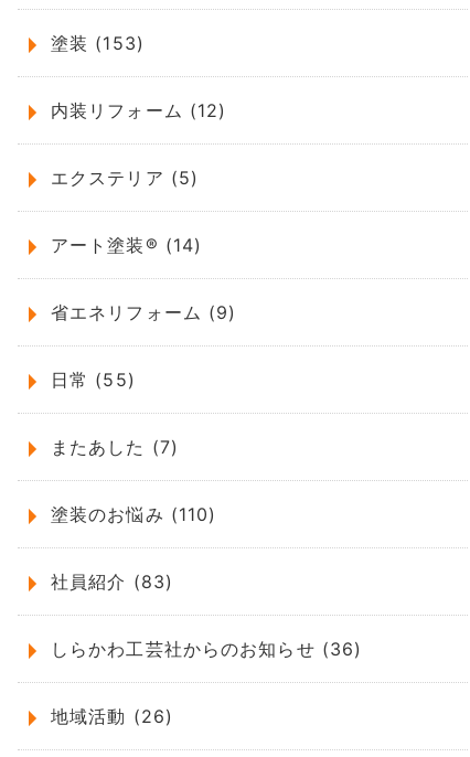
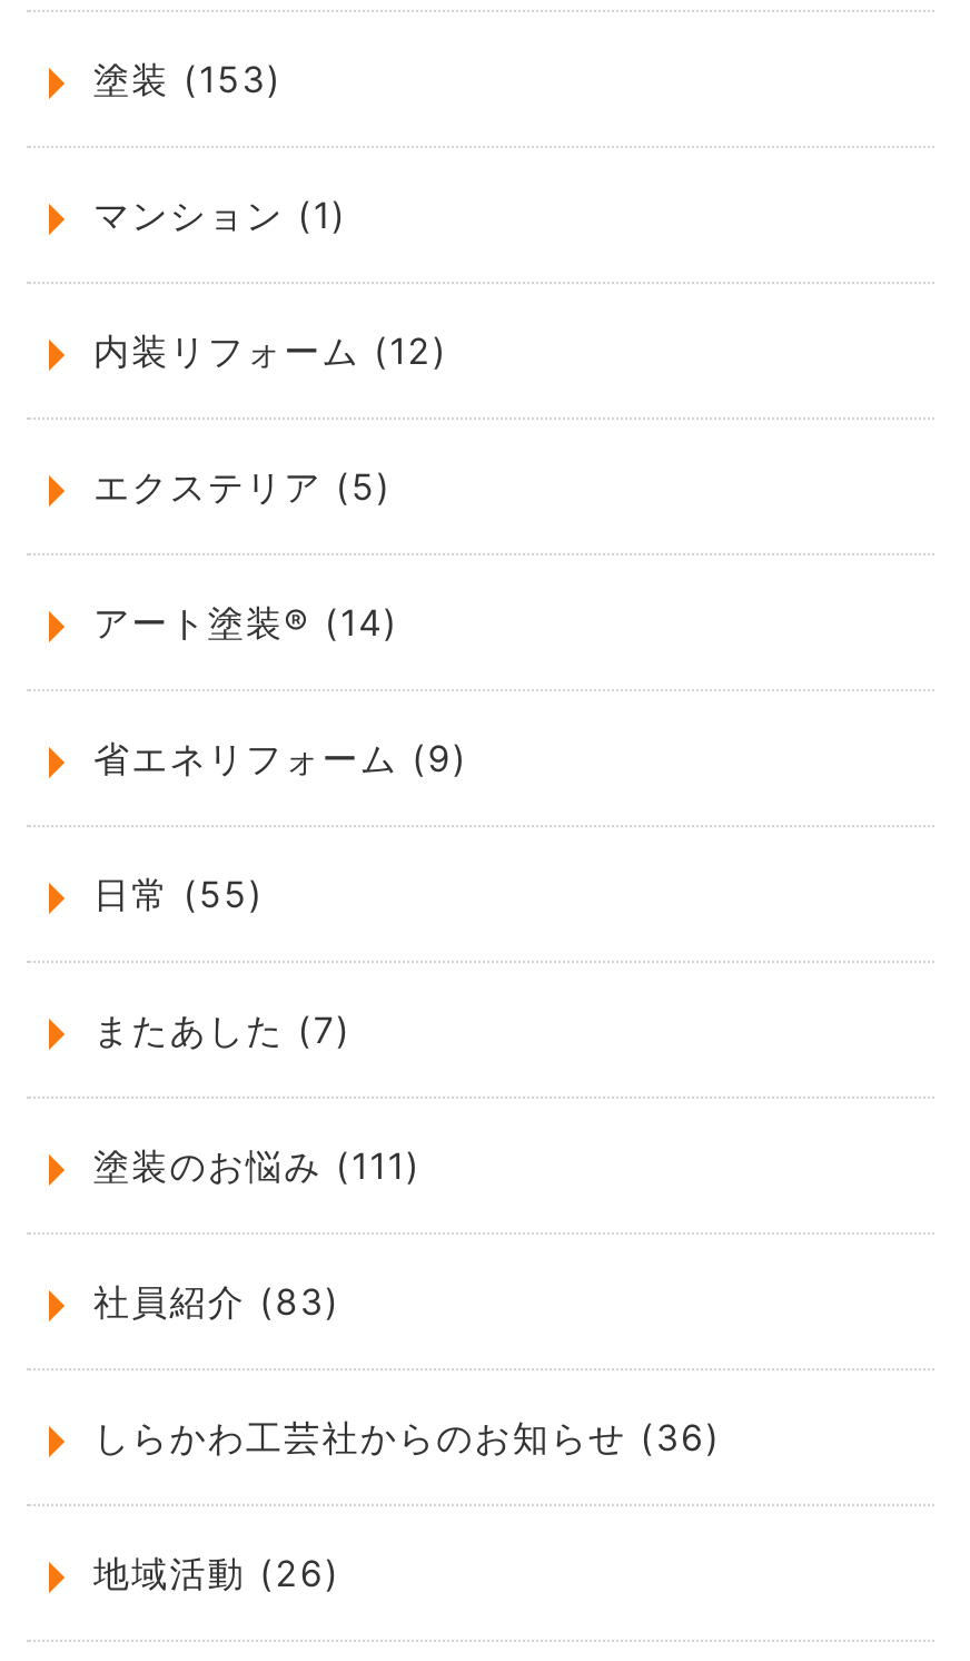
+ マンション (1)

- 塗装のお悩み (110)
+ 塗装のお悩み (111)
